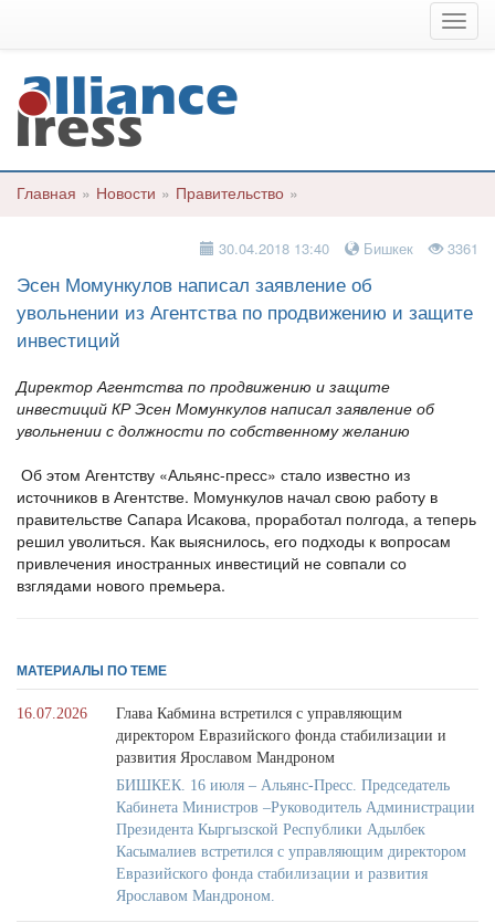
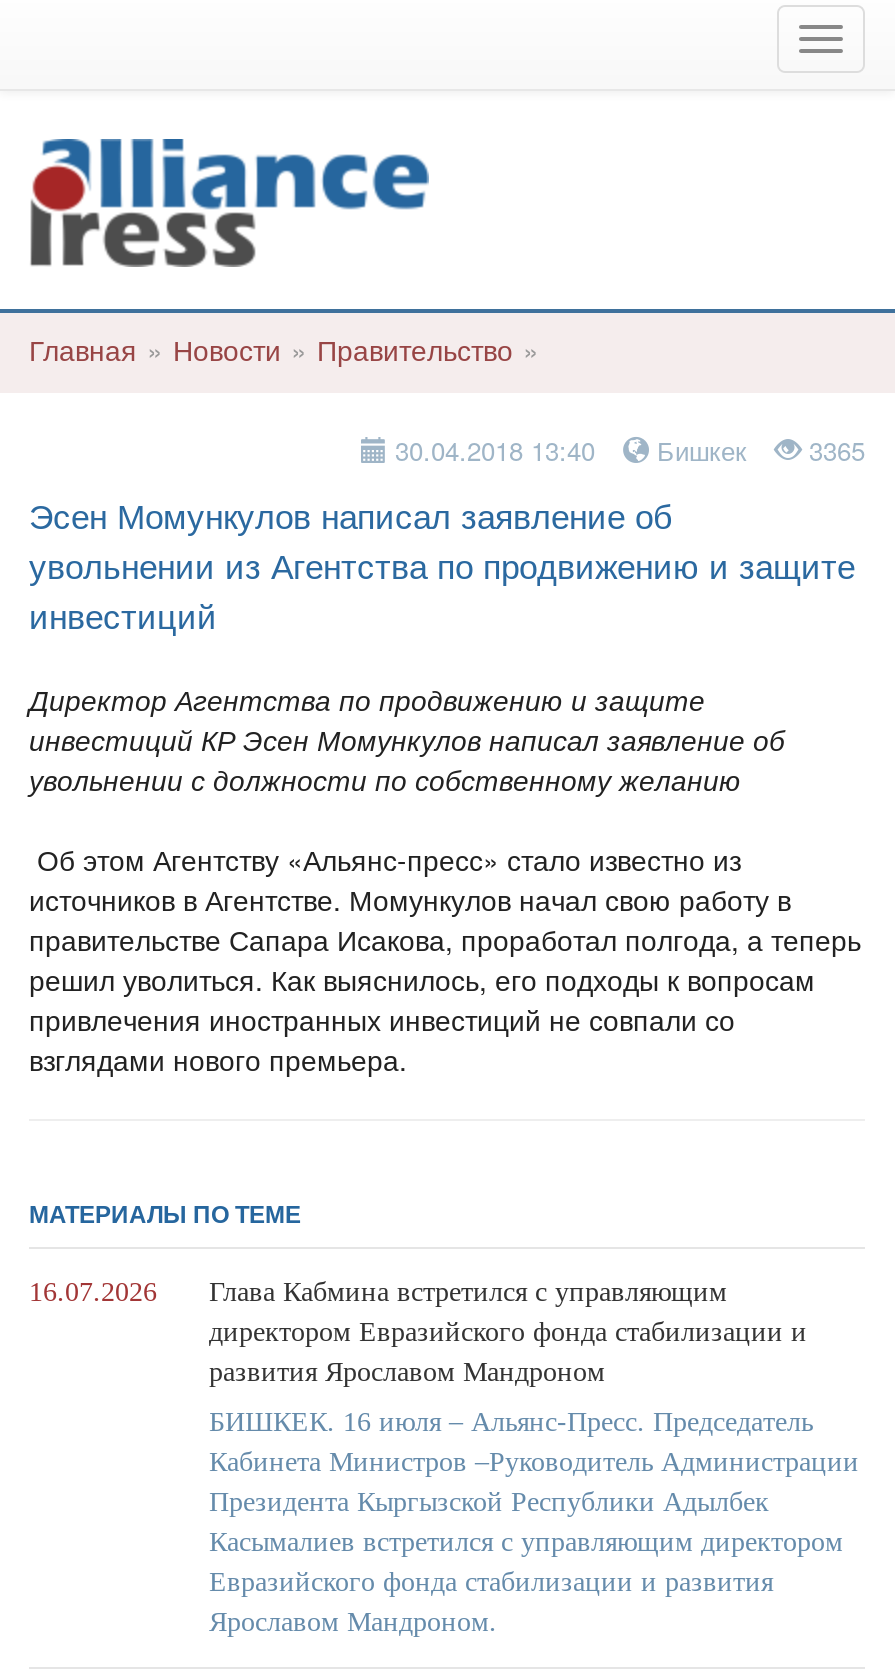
- 30.04.2018 13:40 Бишкек 3361
+ 30.04.2018 13:40 Бишкек 3365
